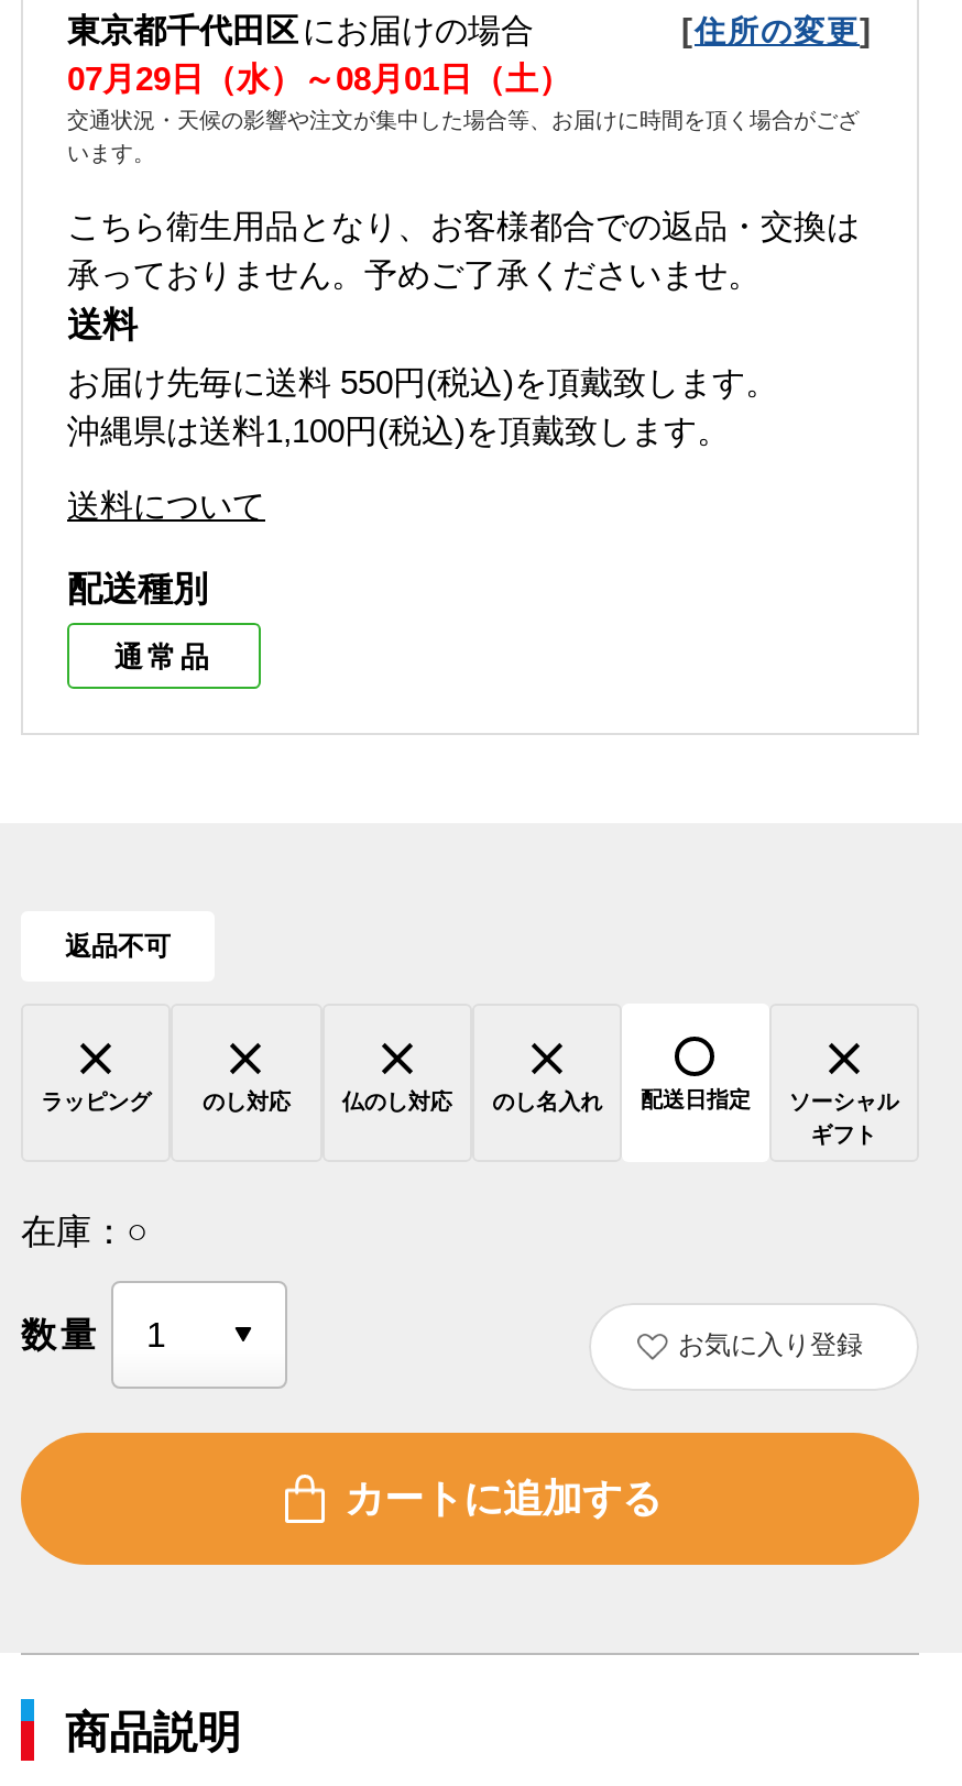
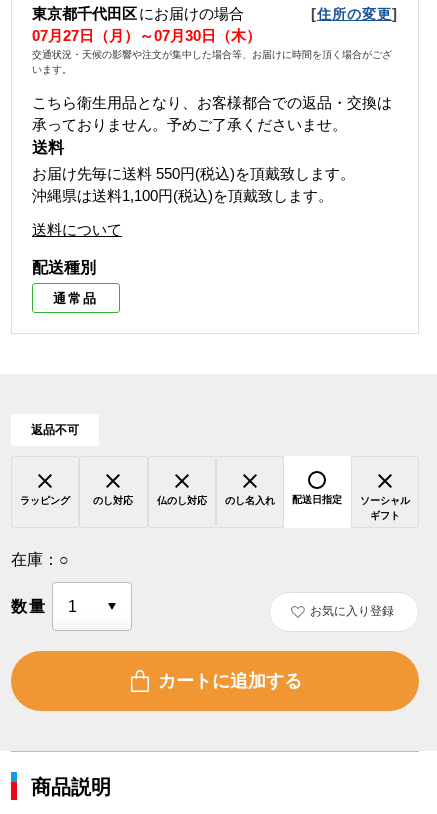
- 07月29日（水）～08月01日（土）
+ 07月27日（月）～07月30日（木）
